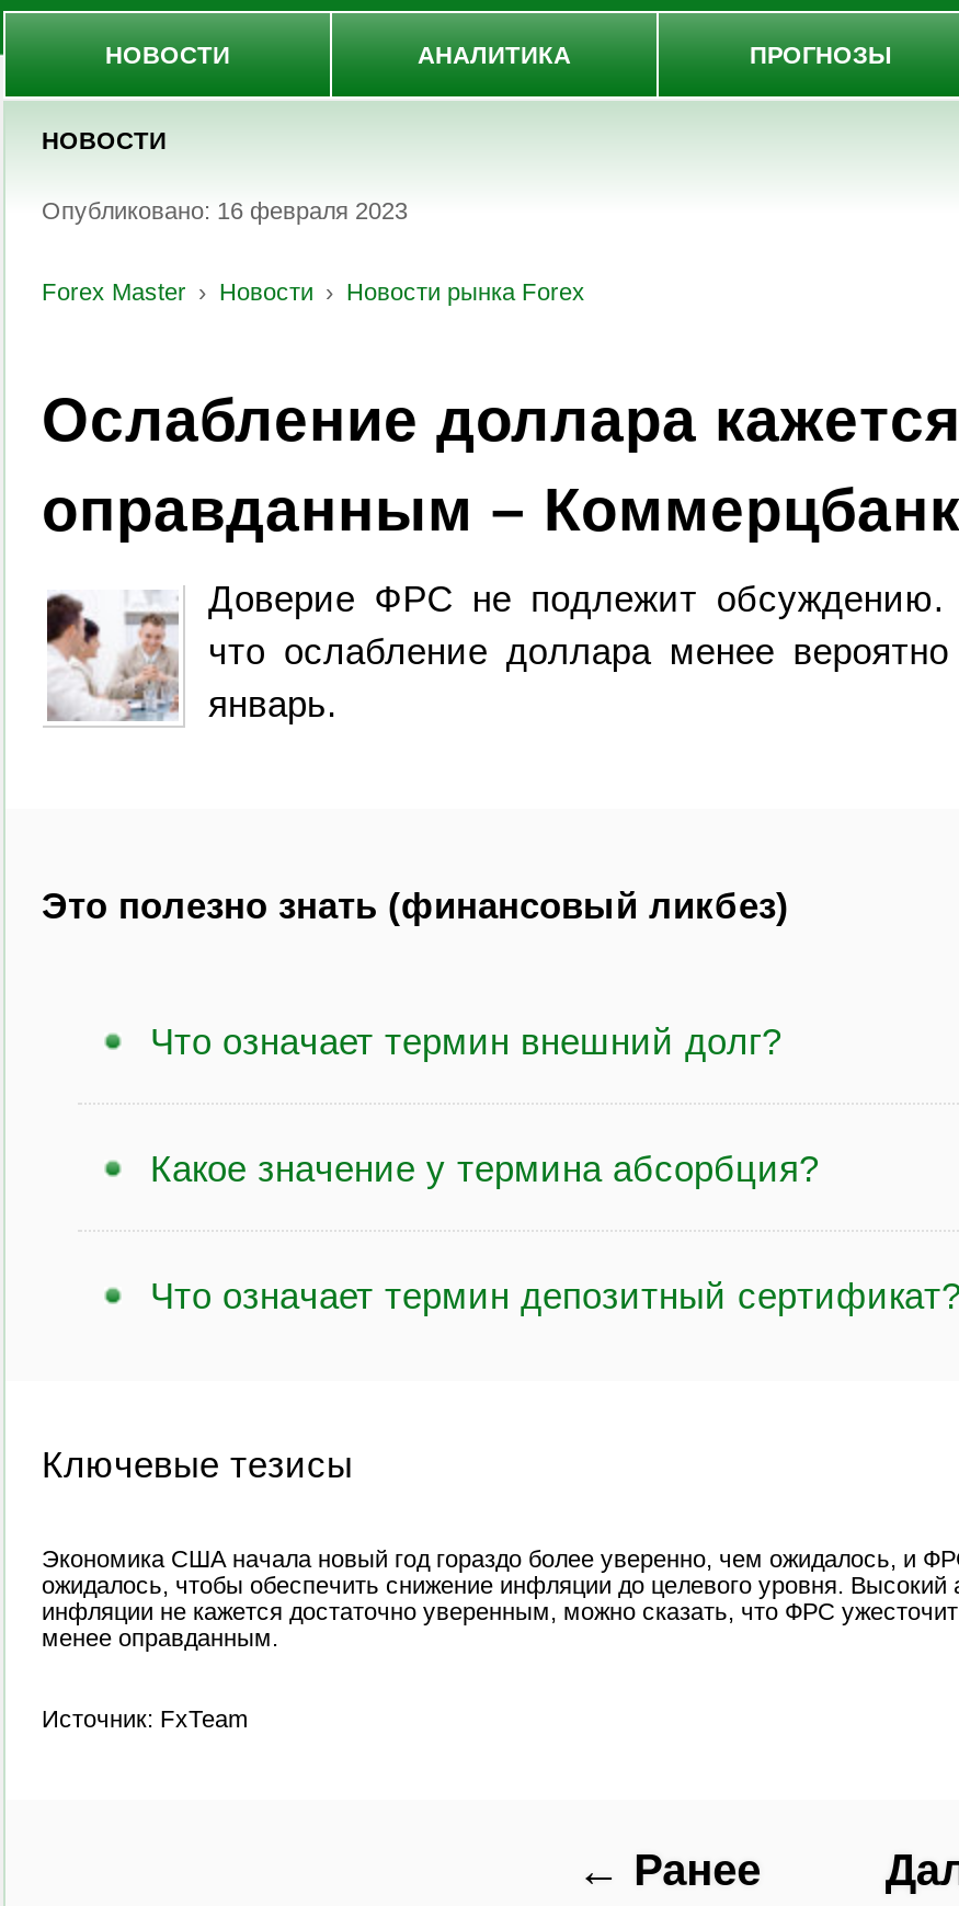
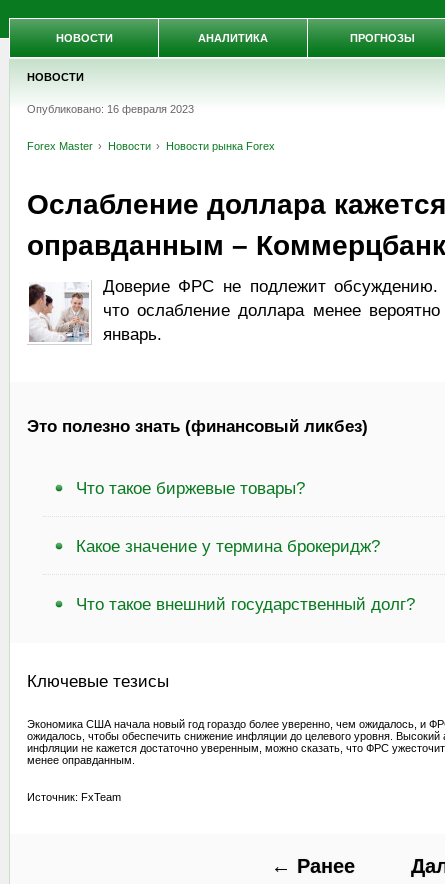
- Что означает термин внешний долг?
+ Что такое биржевые товары?

- Какое значение у термина абсорбция?
+ Какое значение у термина брокеридж?

- Что означает термин депозитный сертификат?
+ Что такое внешний государственный долг?
